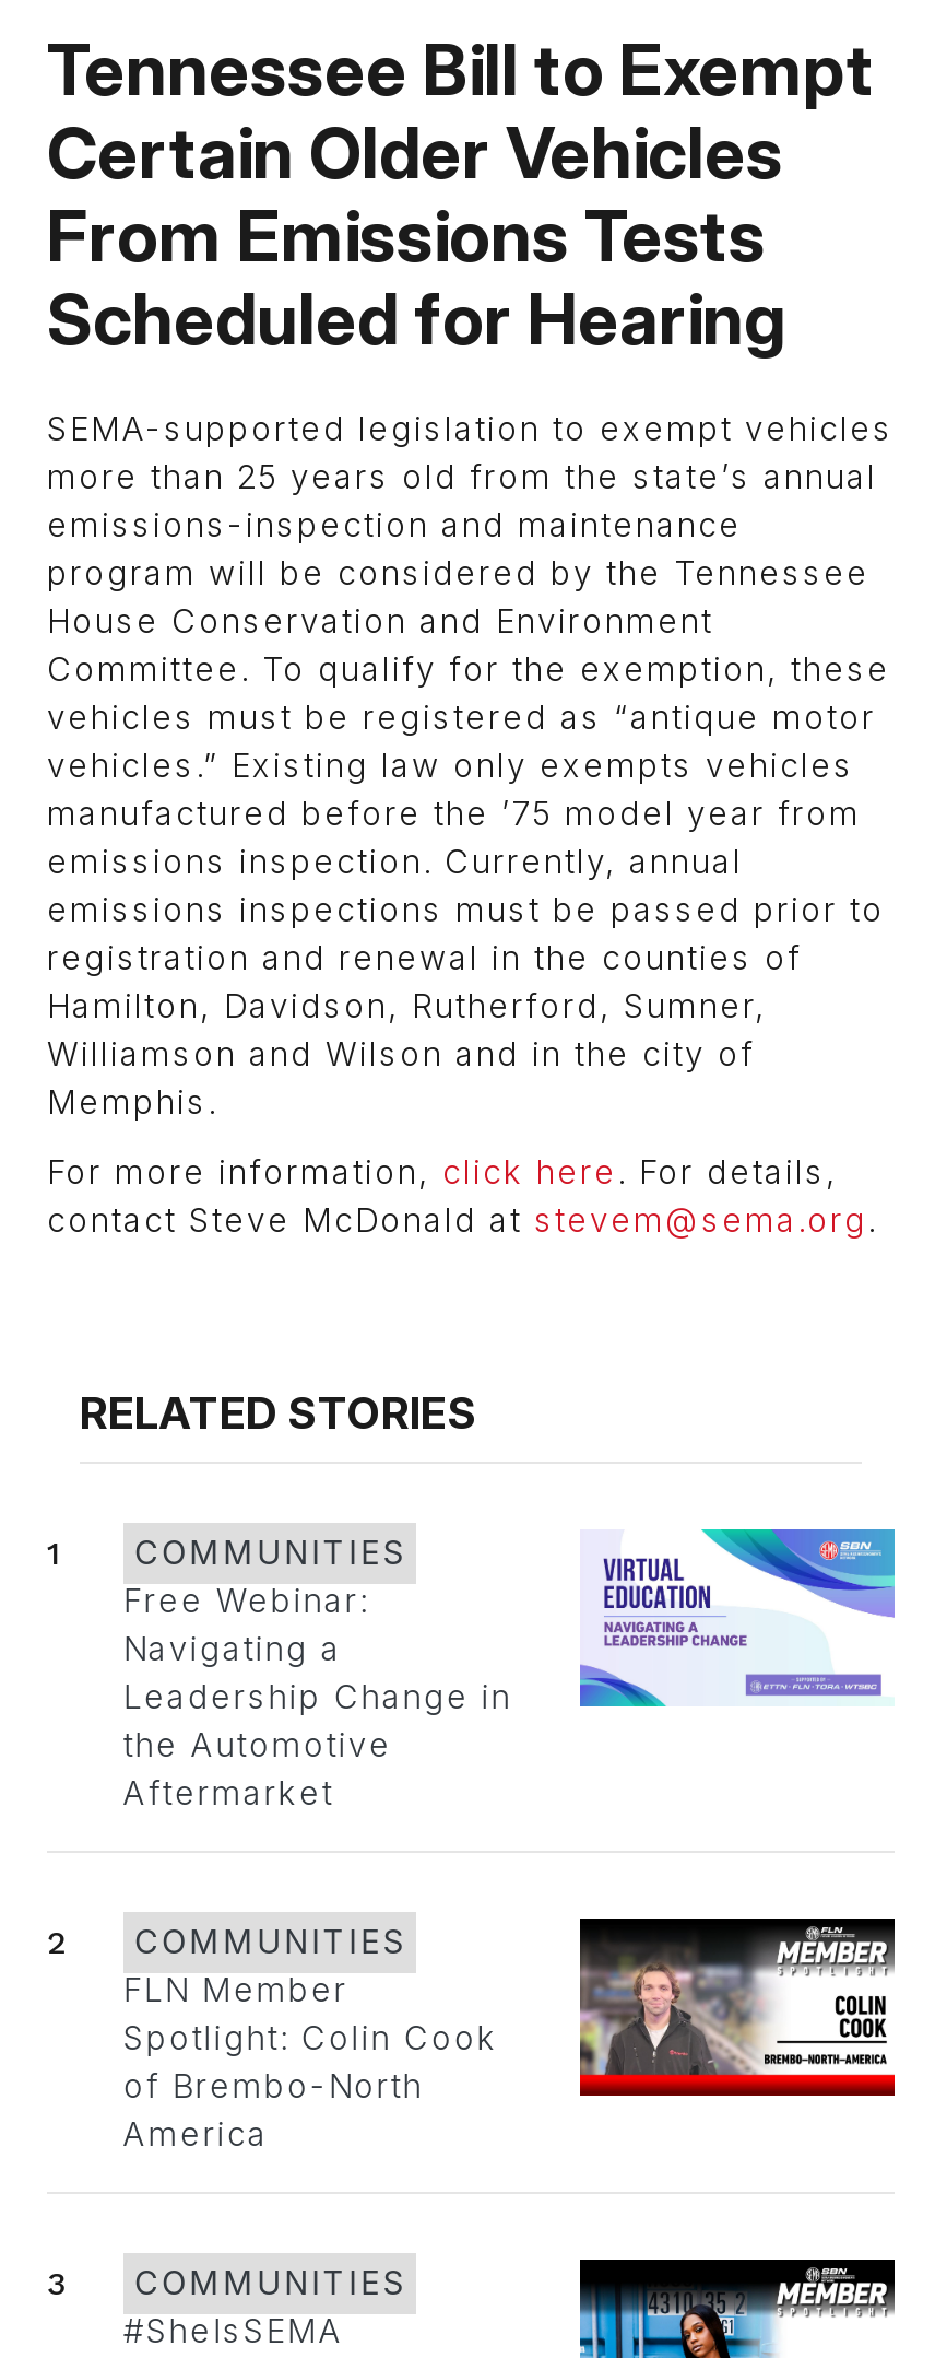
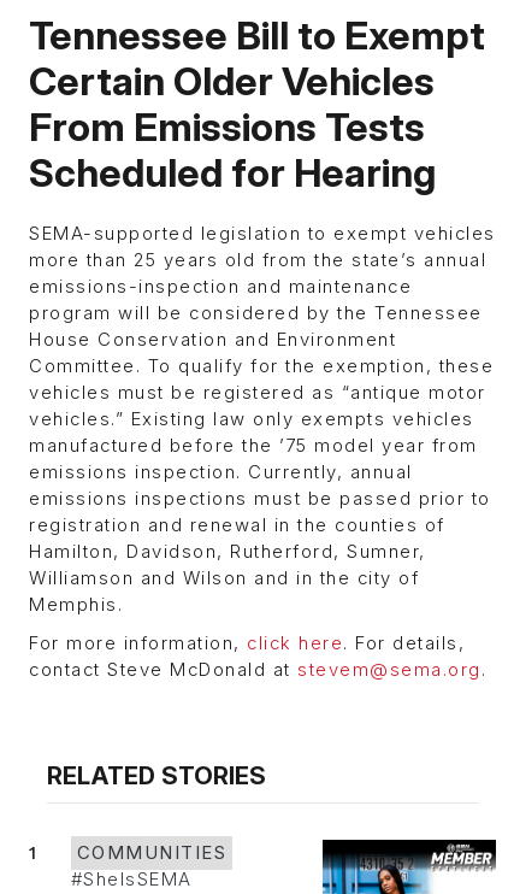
- [image]
- Free Webinar:
- Navigating a
- Leadership Change in
- the Automotive
- Aftermarket

- [image]
- 2
- COMMUNITIES
- FLN Member
- Spotlight: Colin Cook
- of Brembo-North
- America

- 3
- COMMUNITIES
